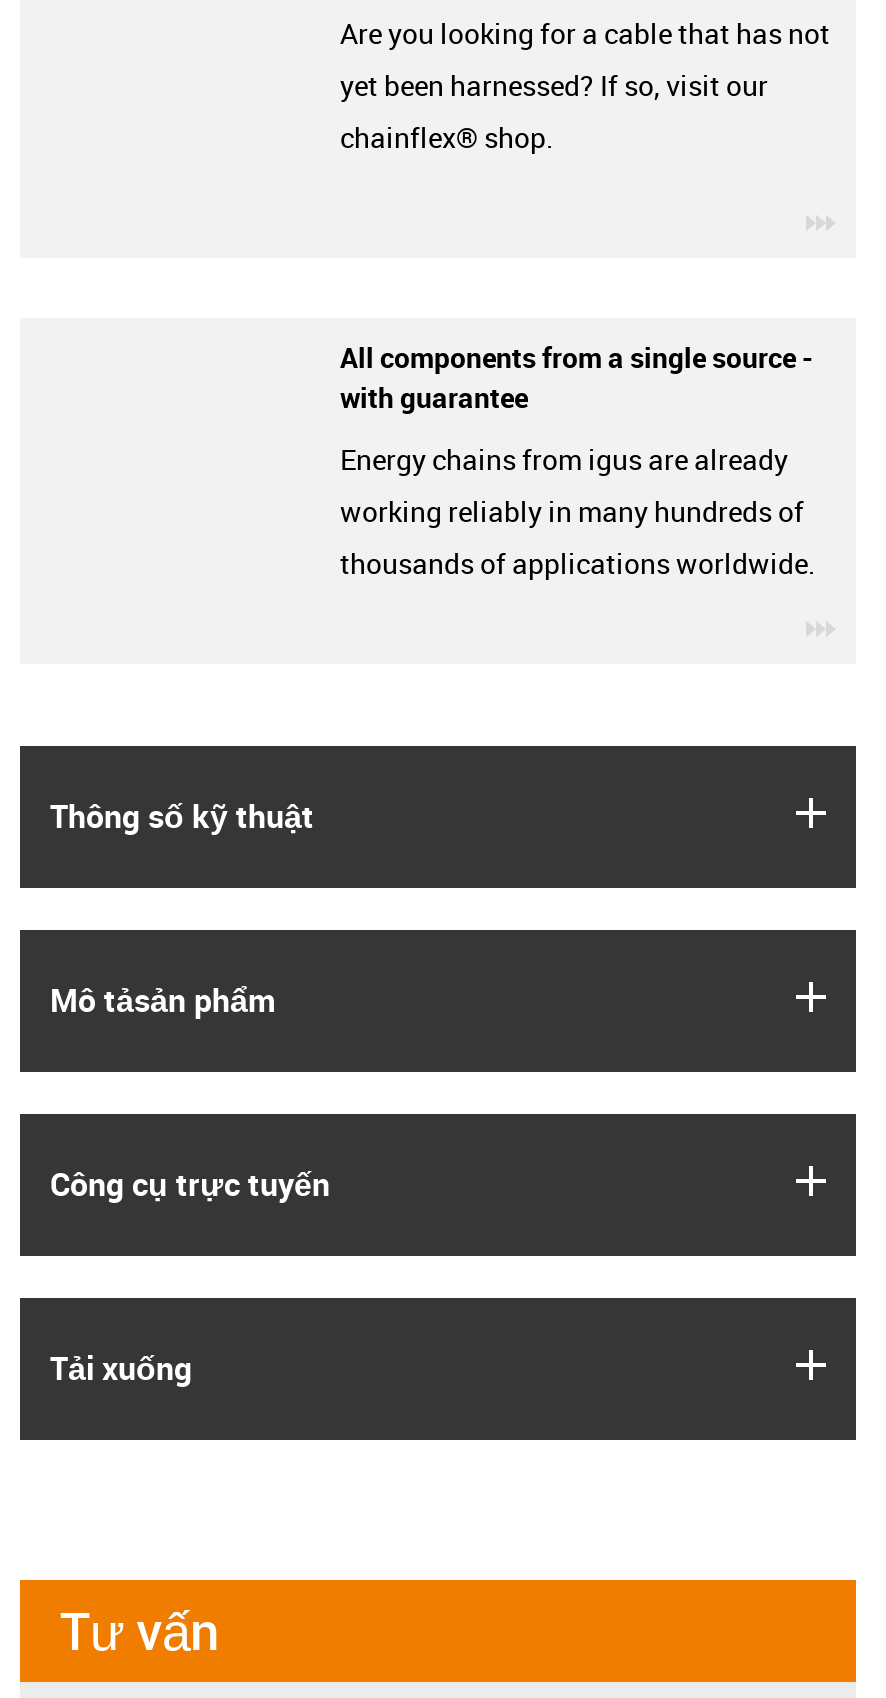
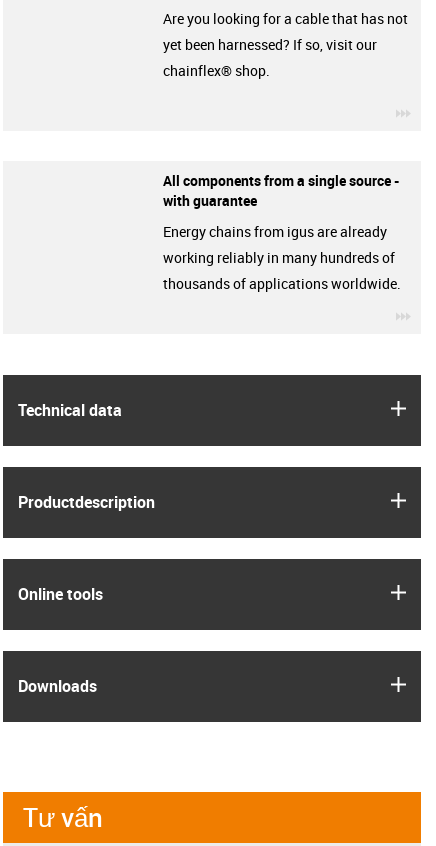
- Thông số kỹ thuật
+ Technical data

- Mô tảsản phẩm
+ Productdescription

- Công cụ trực tuyến
+ Online tools

- Tải xuống
+ Downloads
